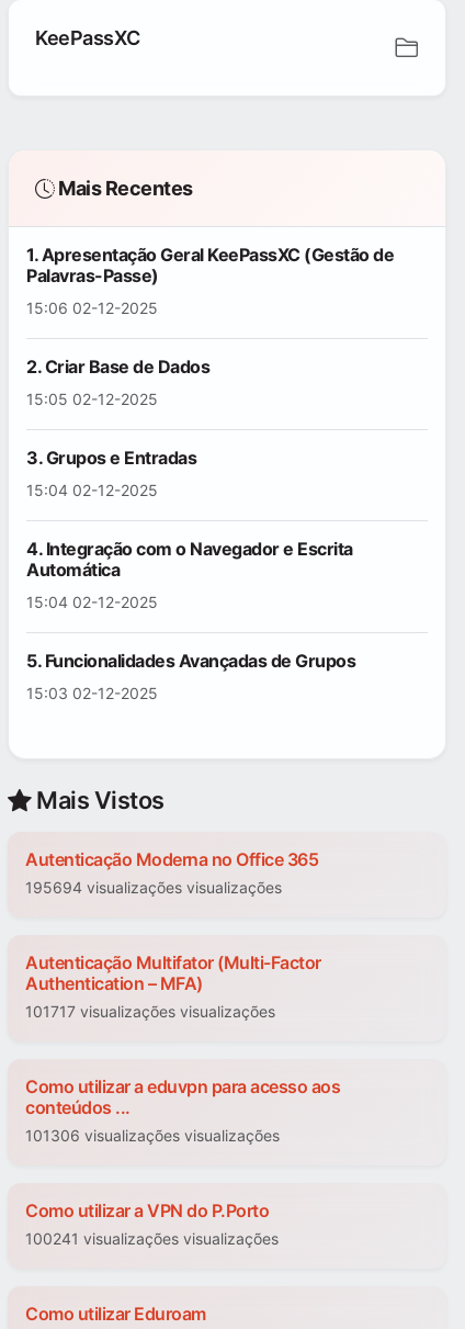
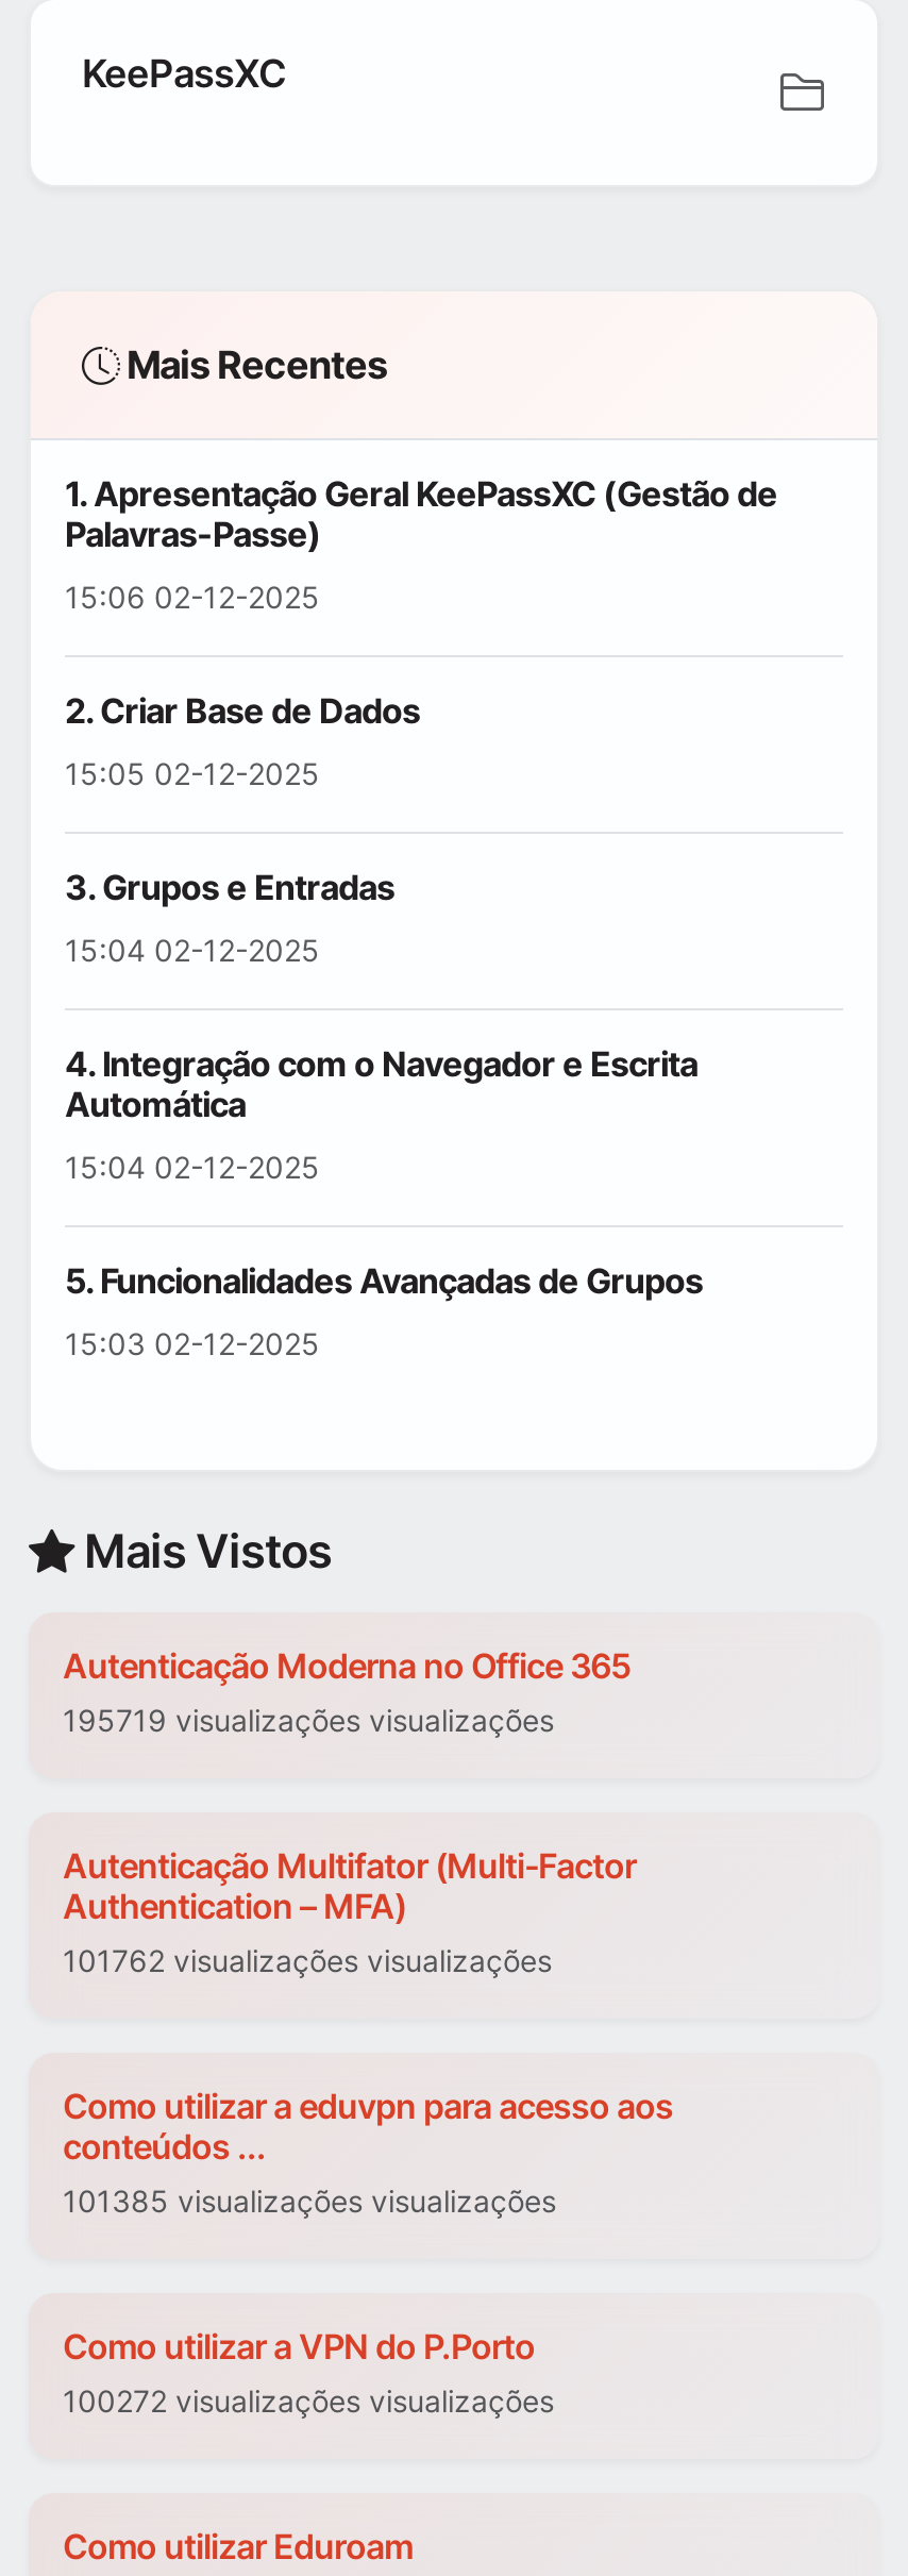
- 195694 visualizações visualizações
+ 195719 visualizações visualizações

- 101717 visualizações visualizações
+ 101762 visualizações visualizações

- 101306 visualizações visualizações
+ 101385 visualizações visualizações

- 100241 visualizações visualizações
+ 100272 visualizações visualizações
